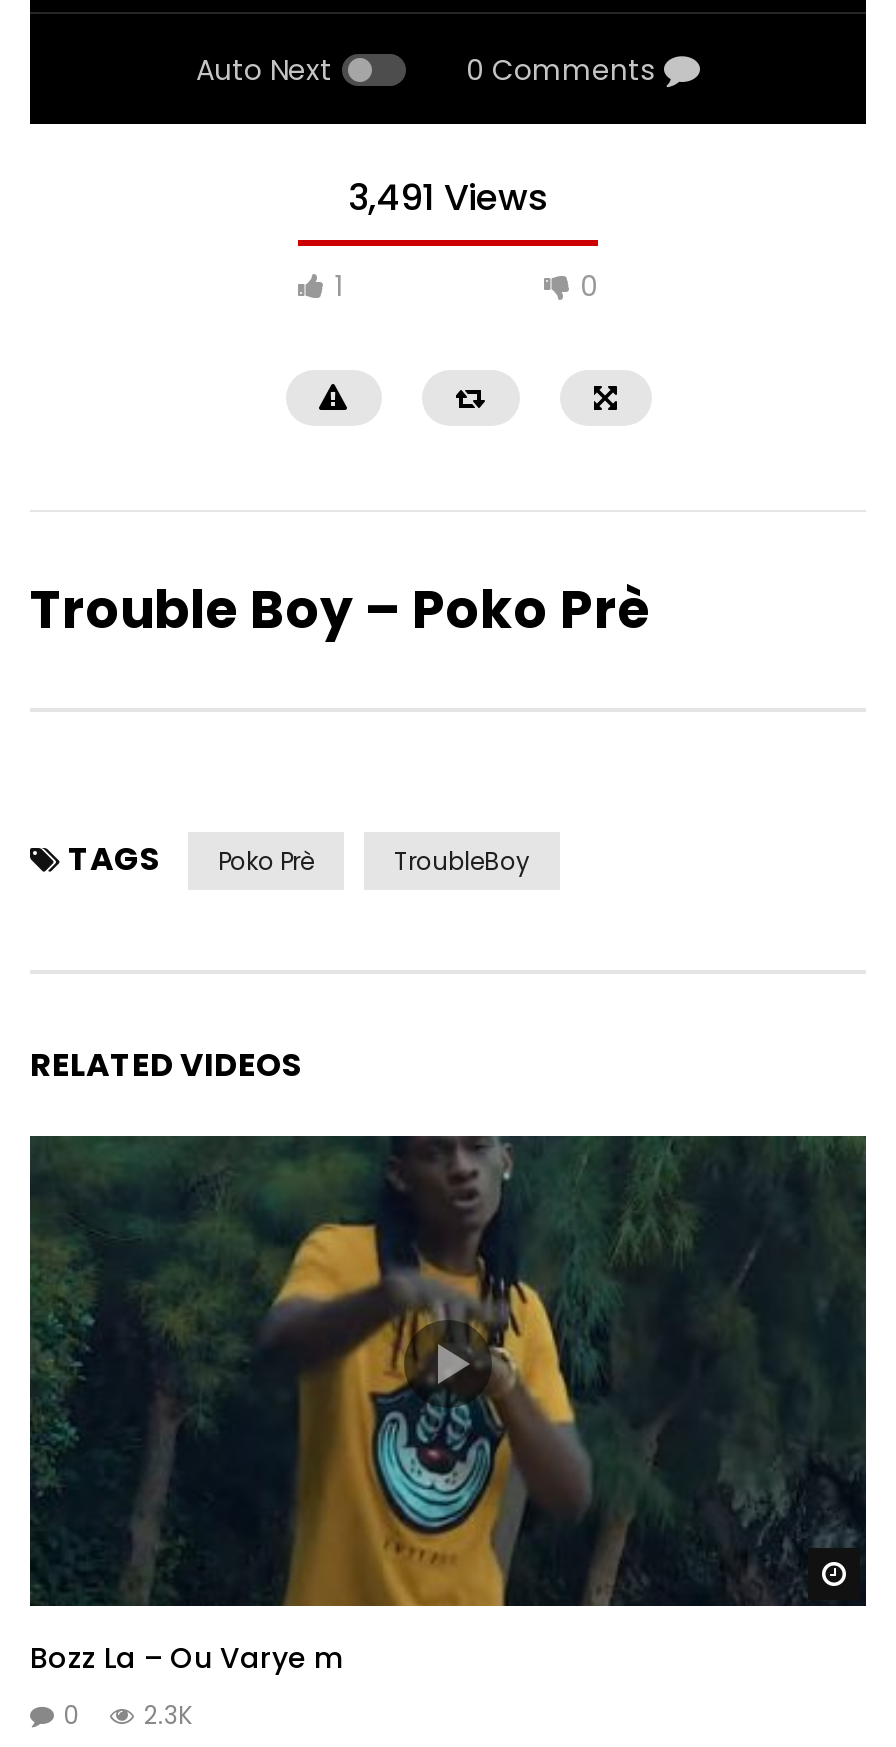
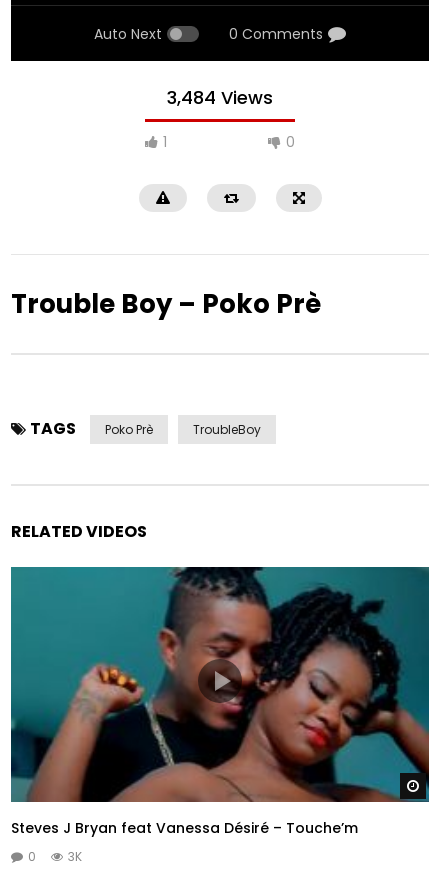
- 3,491 Views
+ 3,484 Views

- [image]
- Bozz La – Ou Varye m
+ [image]
+ Steves J Bryan feat Vanessa Désiré – Touche’m

- 0 2.3K
+ 0 3K
